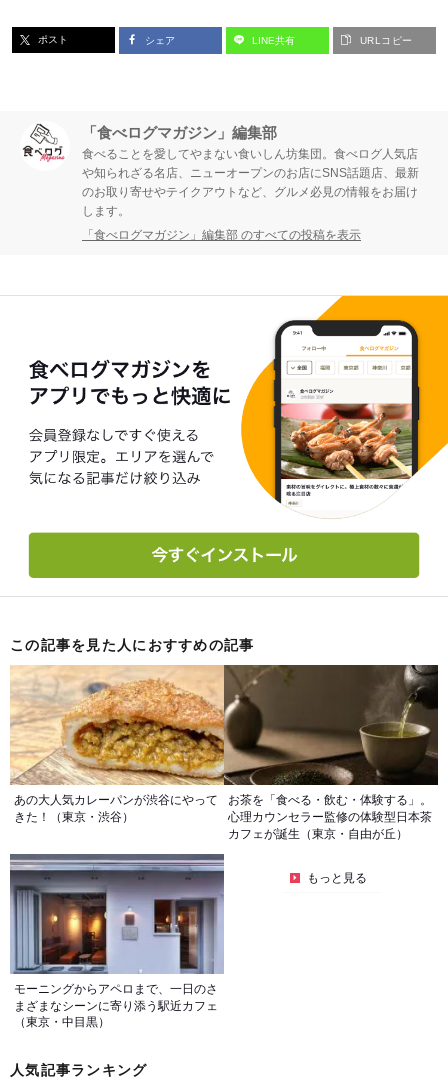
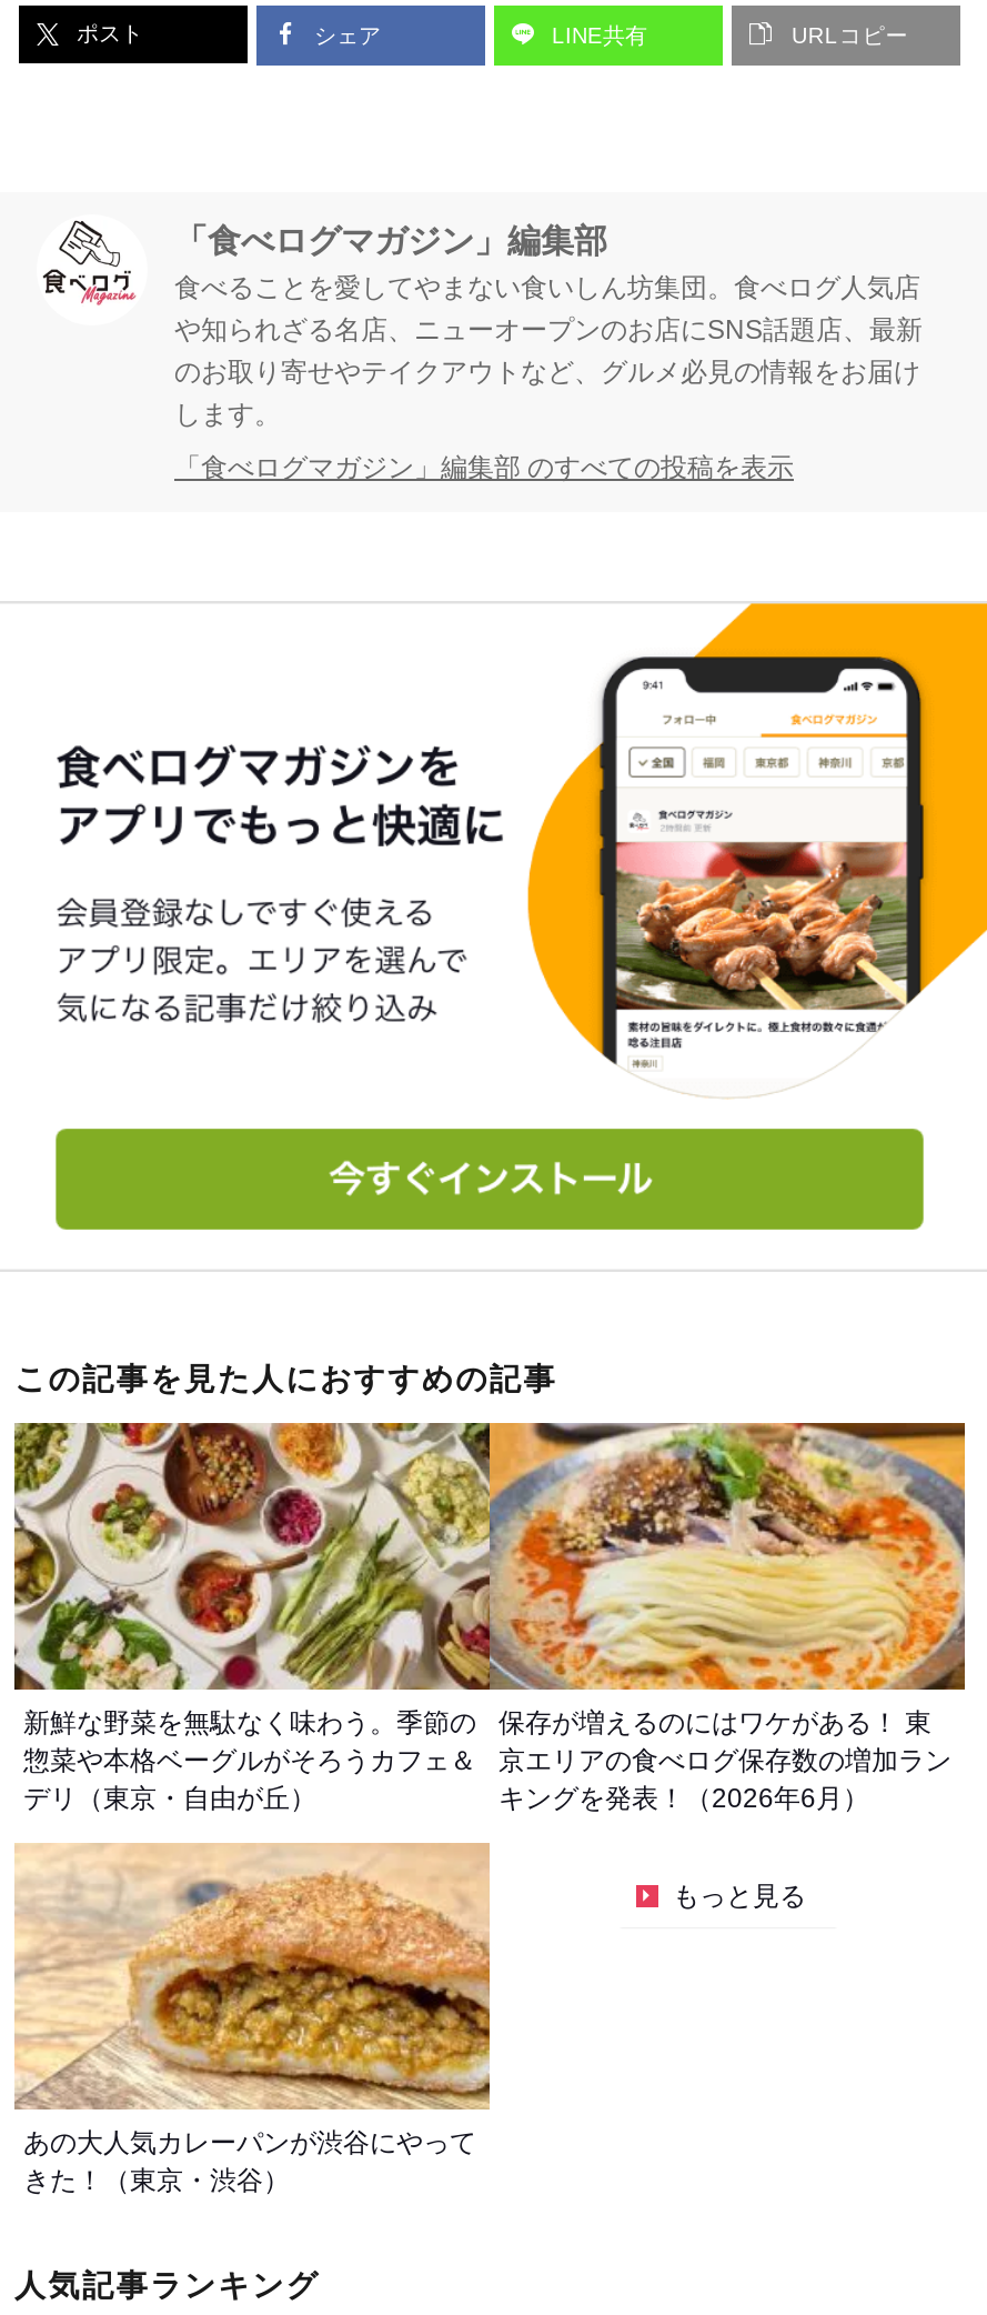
+ 新鮮な野菜を無駄なく味わう。季節の
+ 惣菜や本格ベーグルがそろうカフェ＆
+ デリ（東京・自由が丘）

+ 保存が増えるのにはワケがある！ 東
+ 京エリアの食べログ保存数の増加ラン
+ キングを発表！（2026年6月）

- [image]
+ [image]

moved down: あの大人気カレーパンが渋谷にやって | きた！（東京・渋谷）

- お茶を「食べる・飲む・体験する」。
- 心理カウンセラー監修の体験型日本茶
- カフェが誕生（東京・自由が丘）

- [image]
+ [image]

- モーニングからアペロまで、一日のさ
- まざまなシーンに寄り添う駅近カフェ
- （東京・中目黒）
